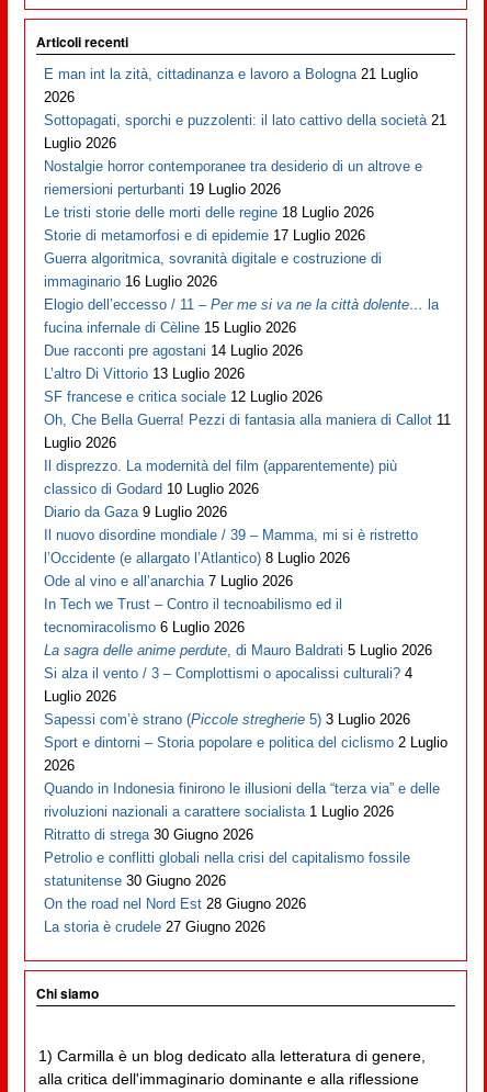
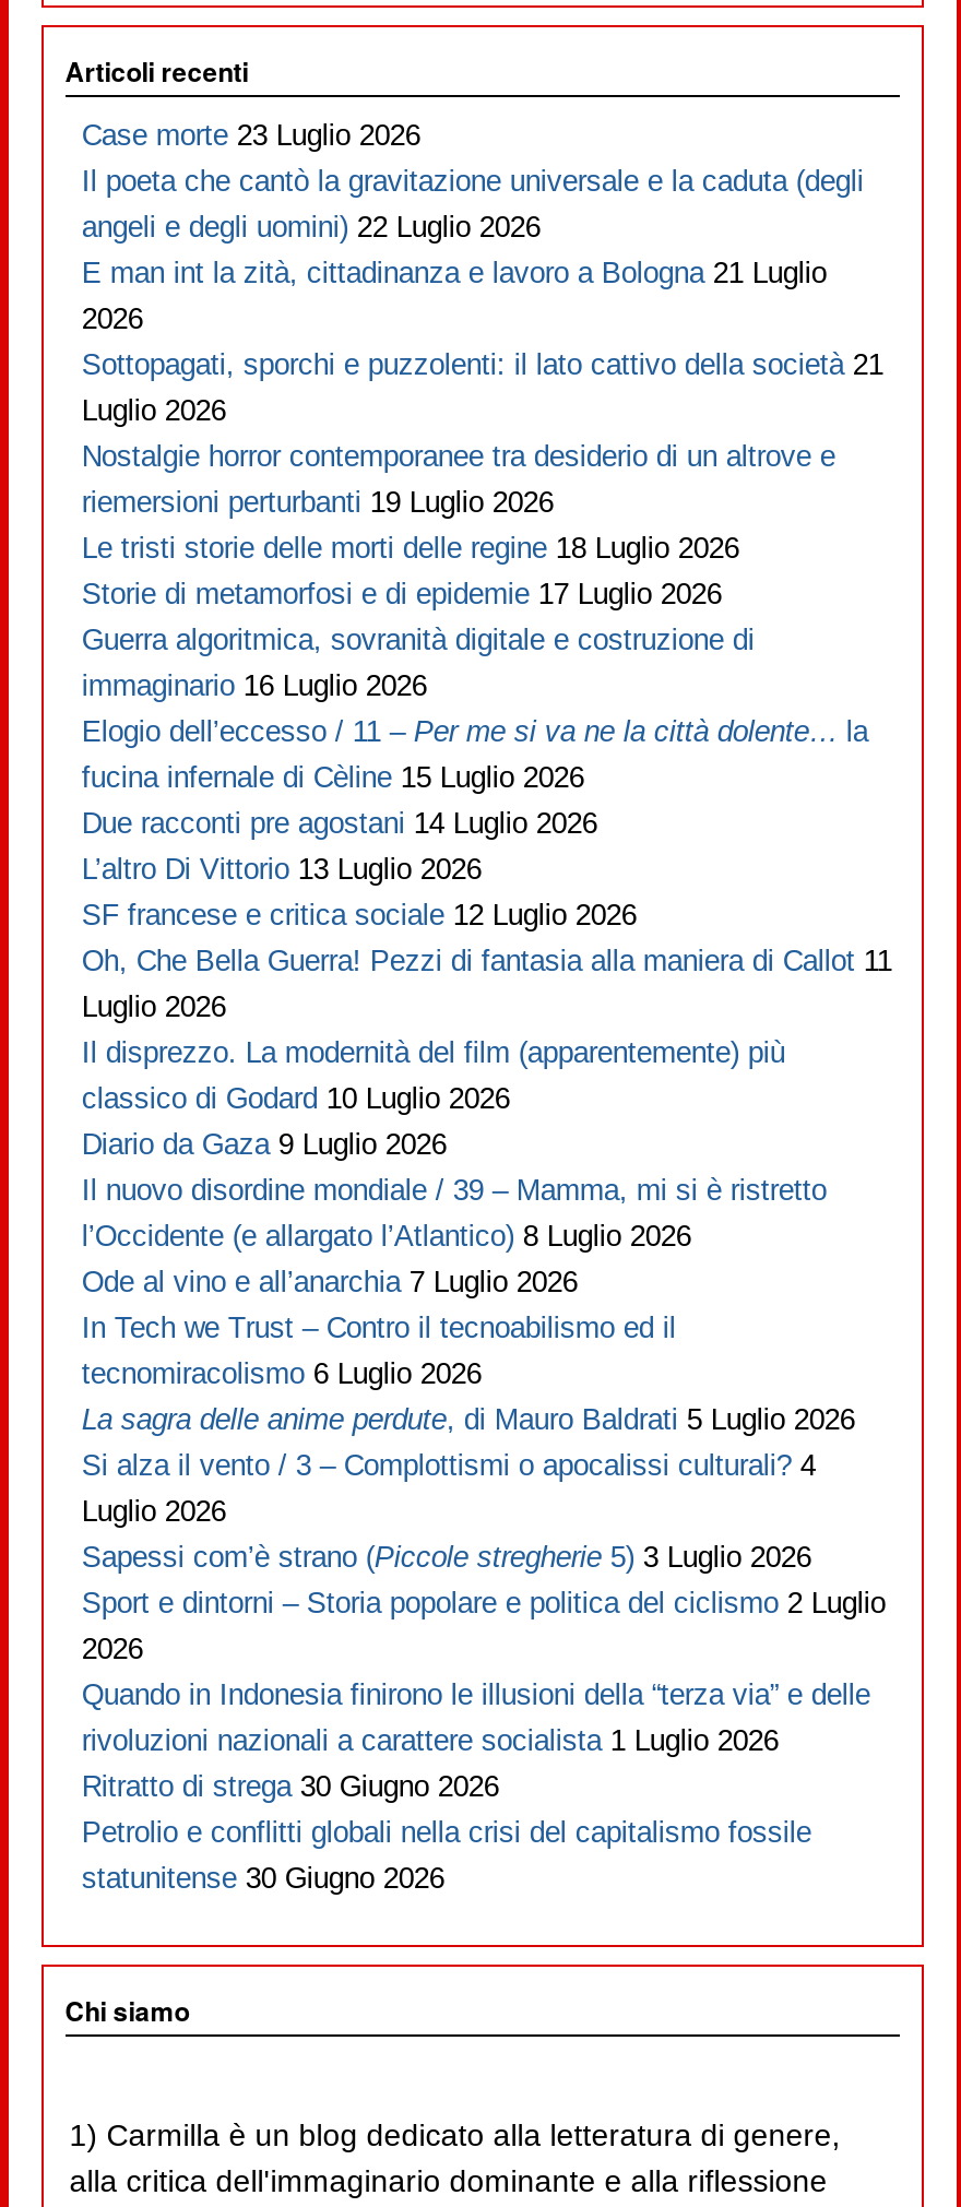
+ Case morte 23 Luglio 2026
+ Il poeta che cantò la gravitazione universale e la caduta (degli
+ angeli e degli uomini) 22 Luglio 2026

moved down: E man int la zità, cittadinanza e lavoro a Bologna 21 Luglio | 2026 | Sottopagati, sporchi e puzzolenti: il lato cattivo della società 21 | ... | Petrolio e conflitti globali nella crisi del capitalismo fossile | statunitense 30 Giugno 2026

- On the road nel Nord Est 28 Giugno 2026
- La storia è crudele 27 Giugno 2026
